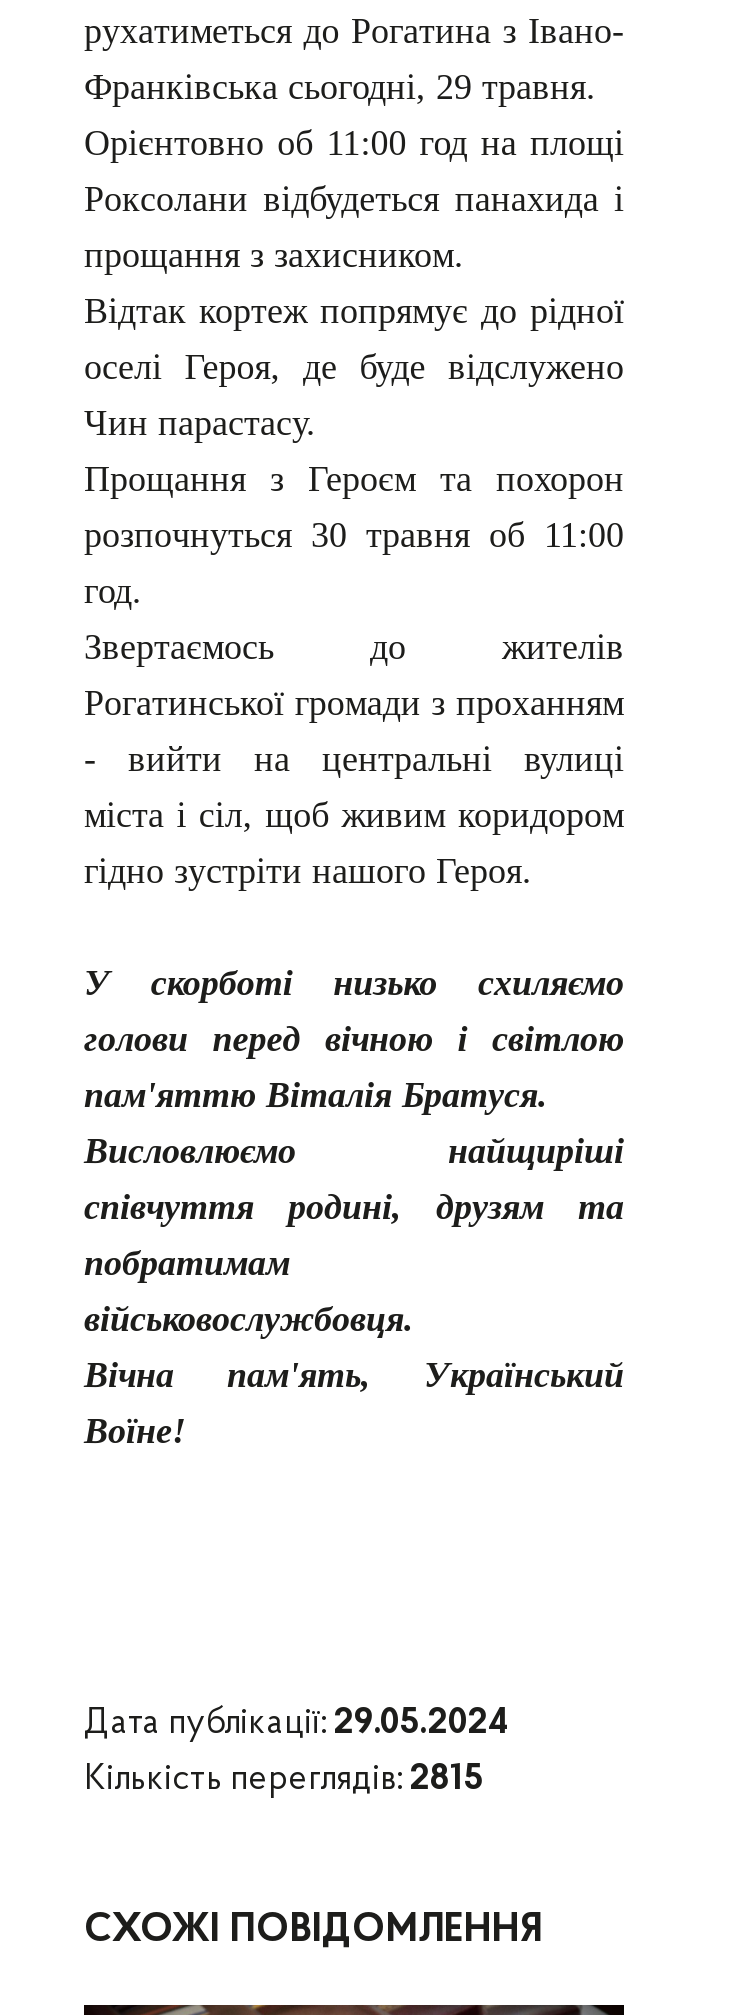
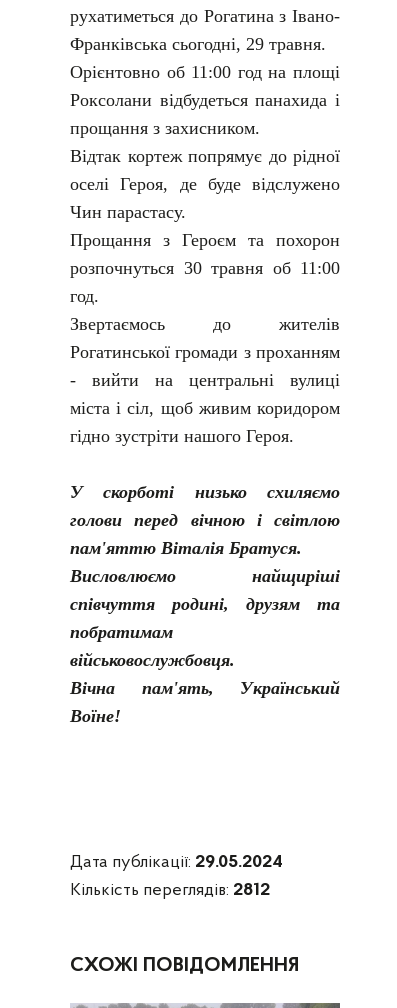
- Кількість переглядів: 2815
+ Кількість переглядів: 2812
